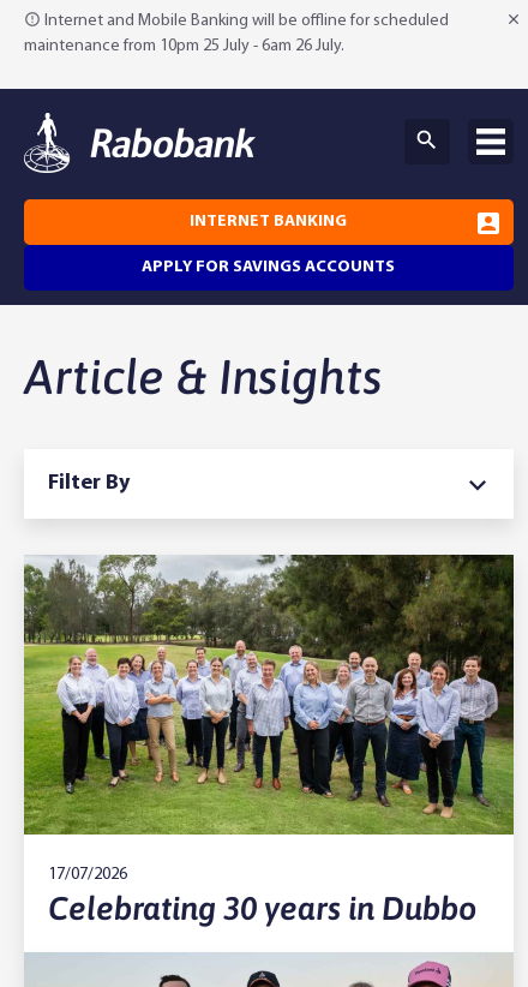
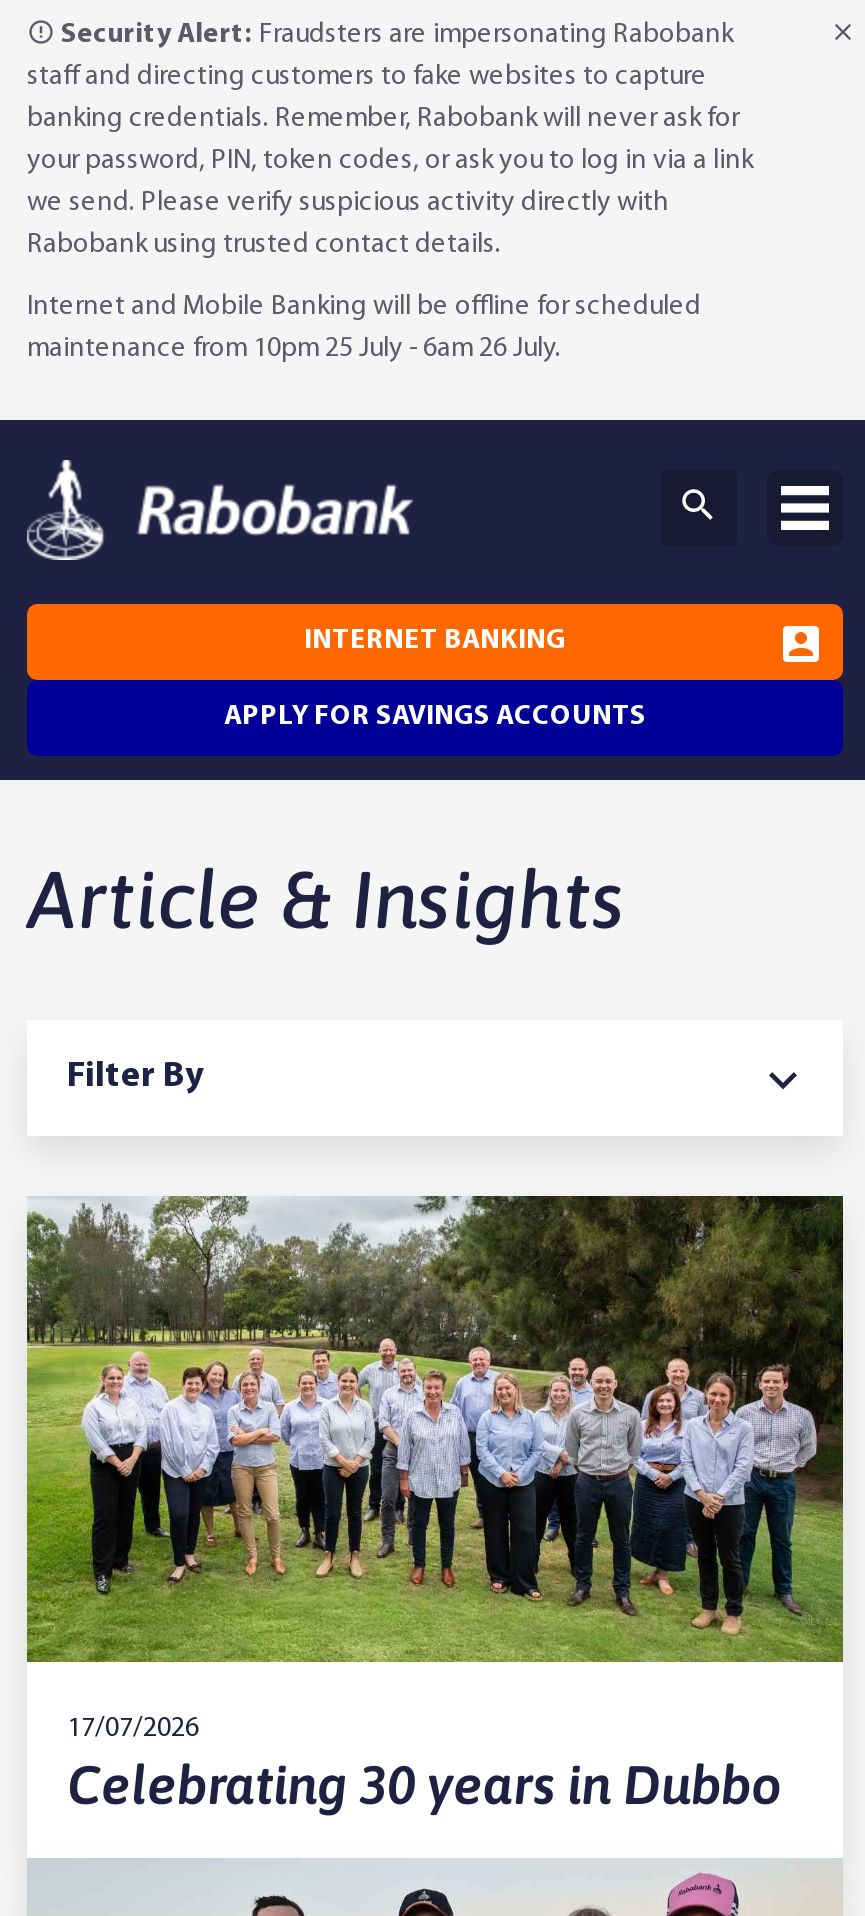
+ Security Alert: Fraudsters are impersonating Rabobank
+ staff and directing customers to fake websites to capture
+ banking credentials. Remember, Rabobank will never ask for
+ your password, PIN, token codes, or ask you to log in via a link
+ we send. Please verify suspicious activity directly with
+ Rabobank using trusted contact details.
